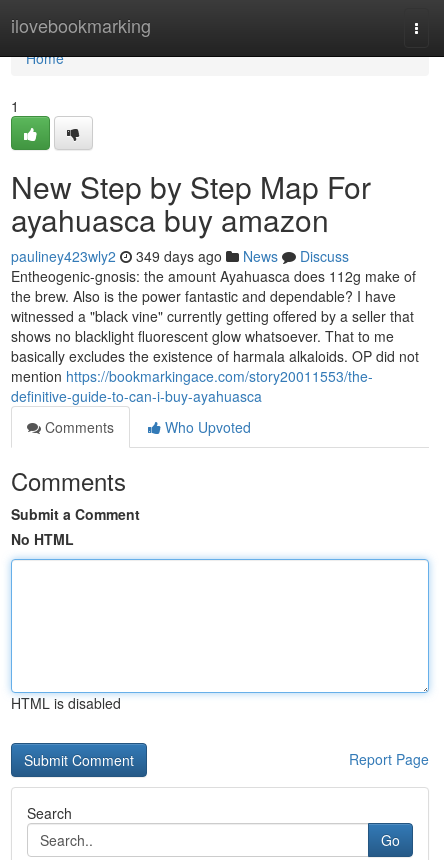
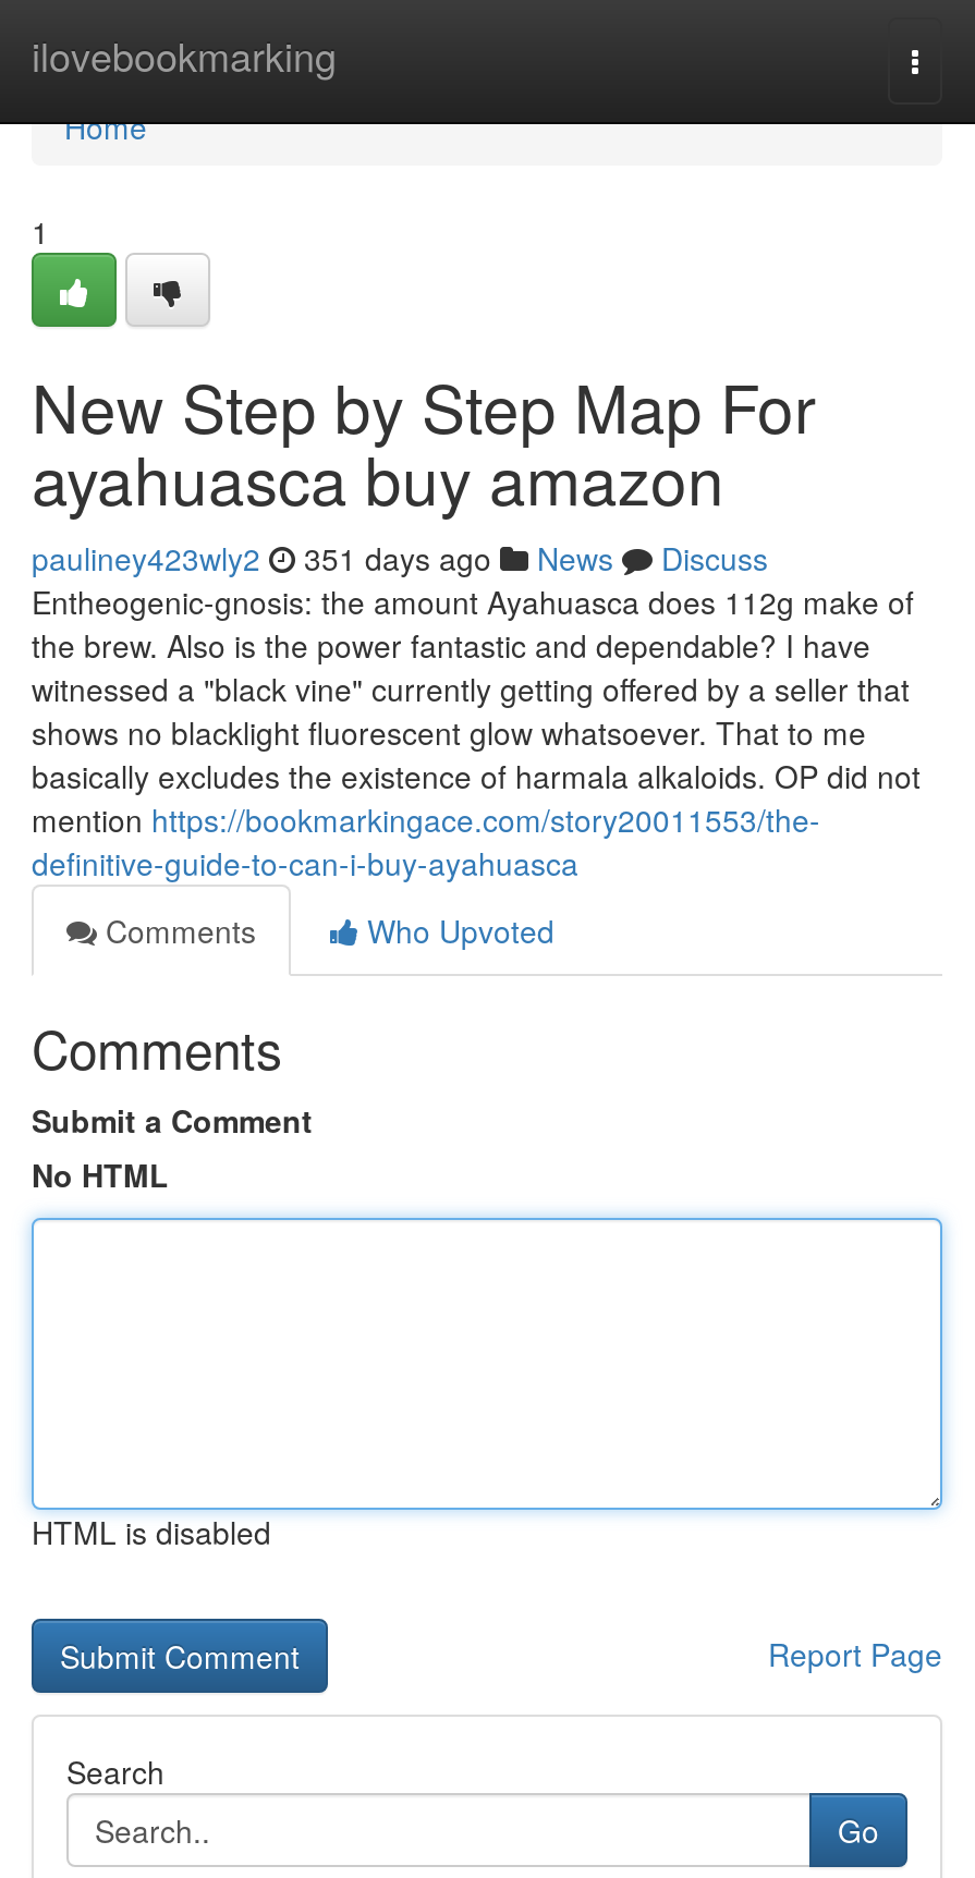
- pauliney423wly2 349 days ago News Discuss
+ pauliney423wly2 351 days ago News Discuss
